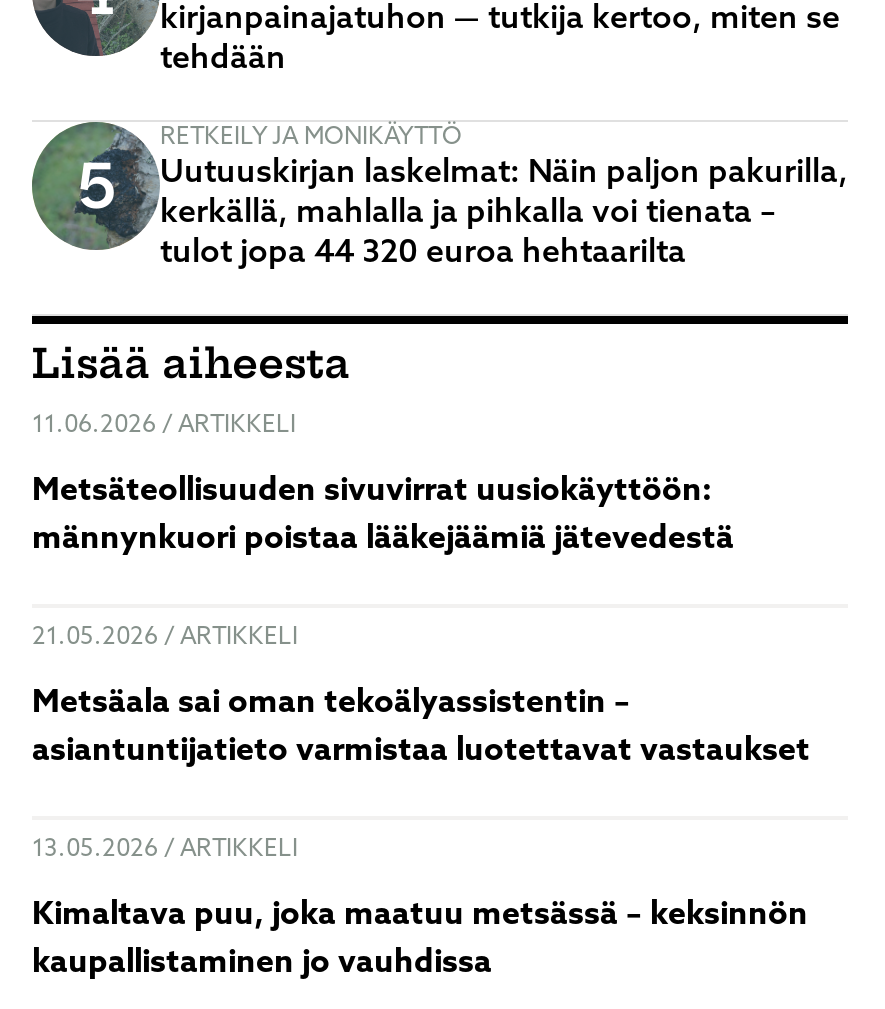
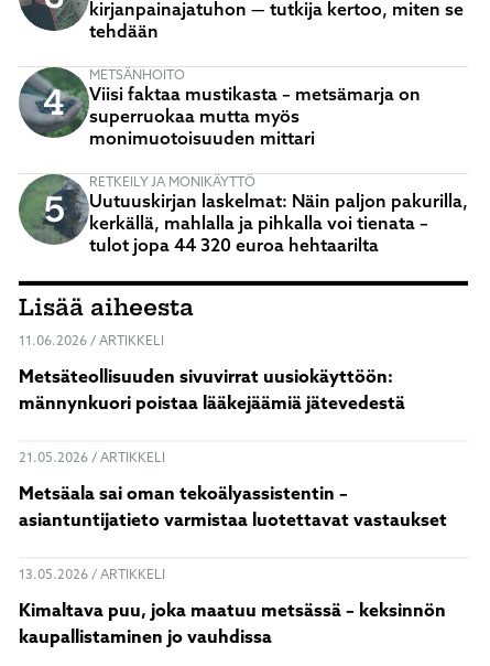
+ [image]
+ METSÄNHOITO
+ Viisi faktaa mustikasta – metsämarja on
+ superruokaa mutta myös
+ monimuotoisuuden mittari
